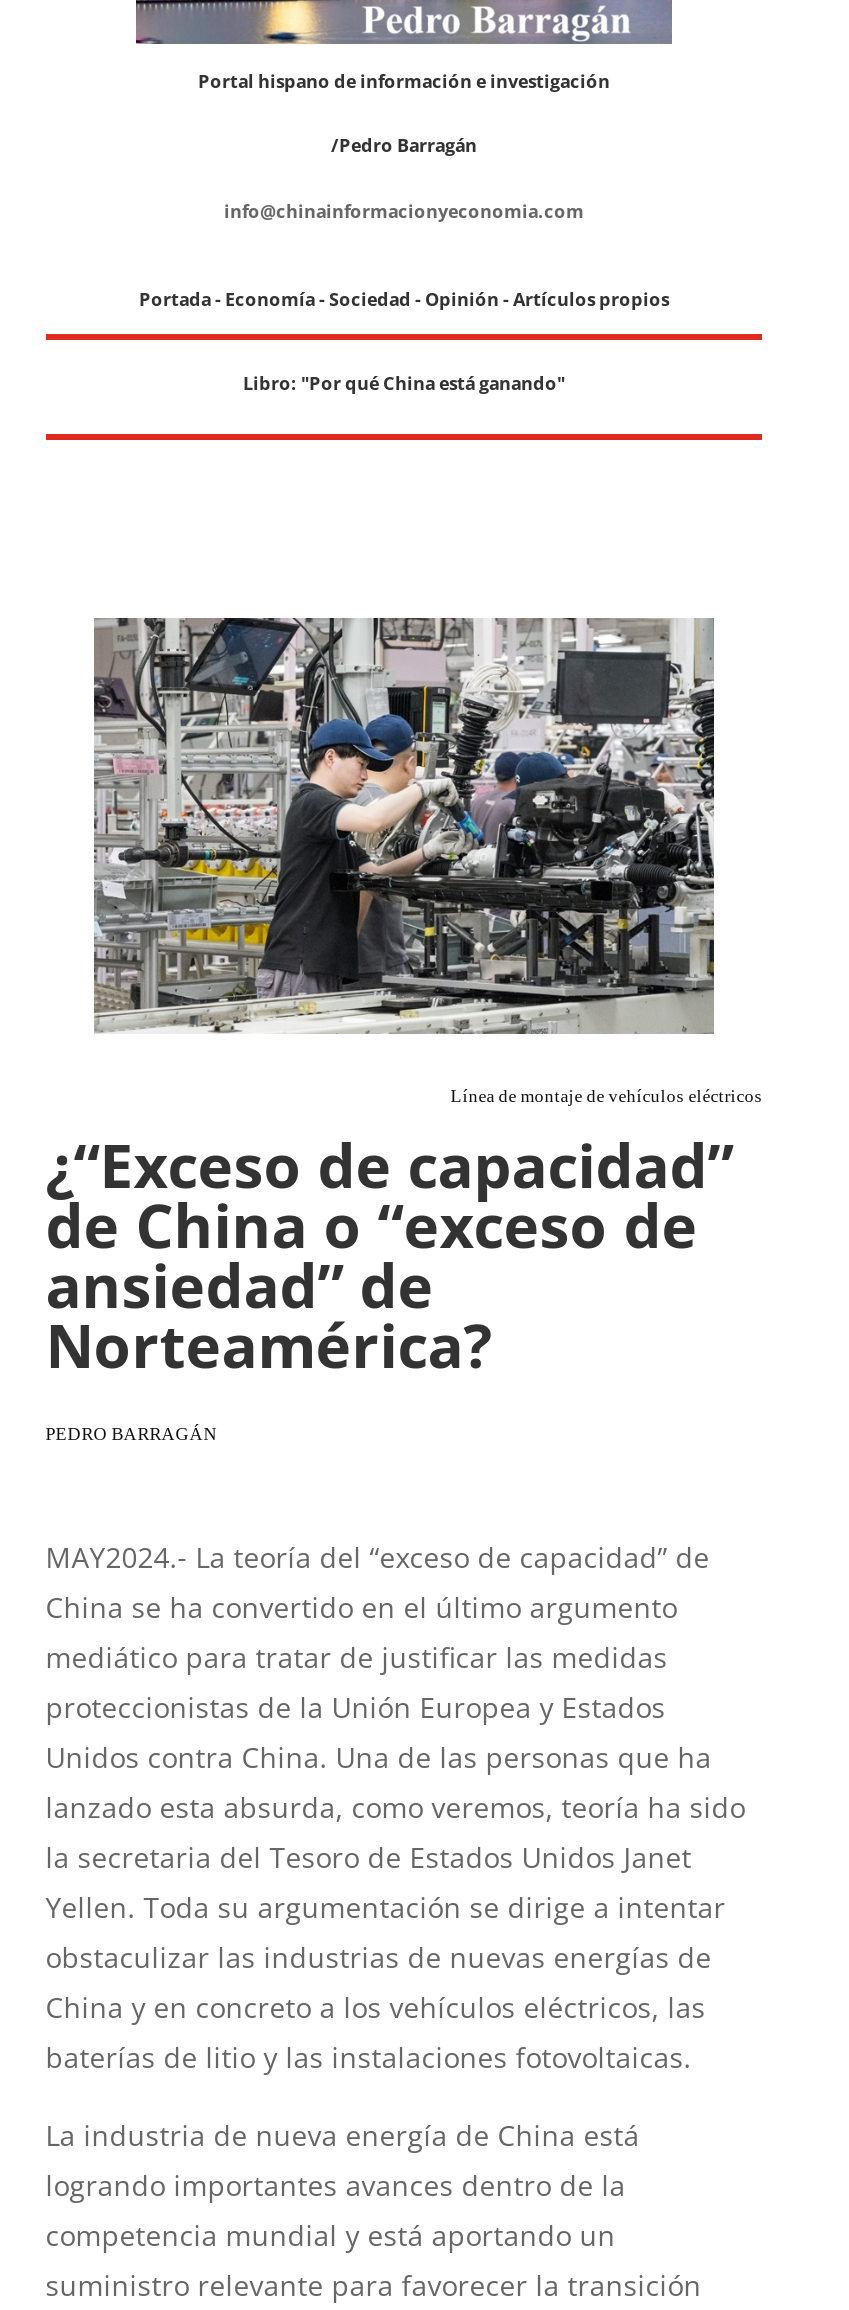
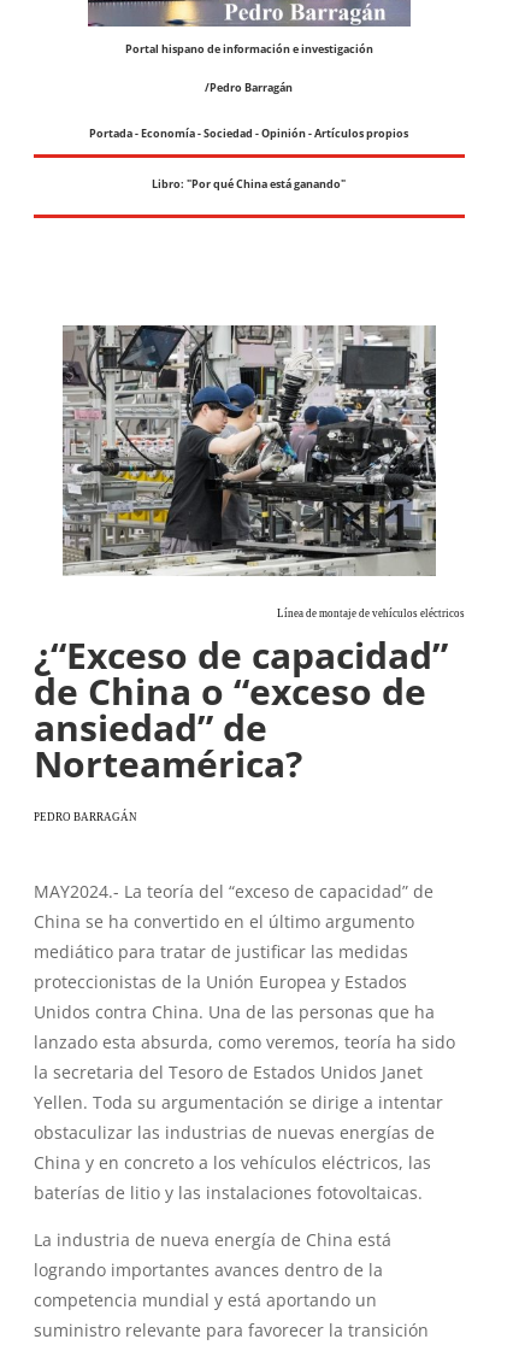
- info@chinainformacionyeconomia.com
